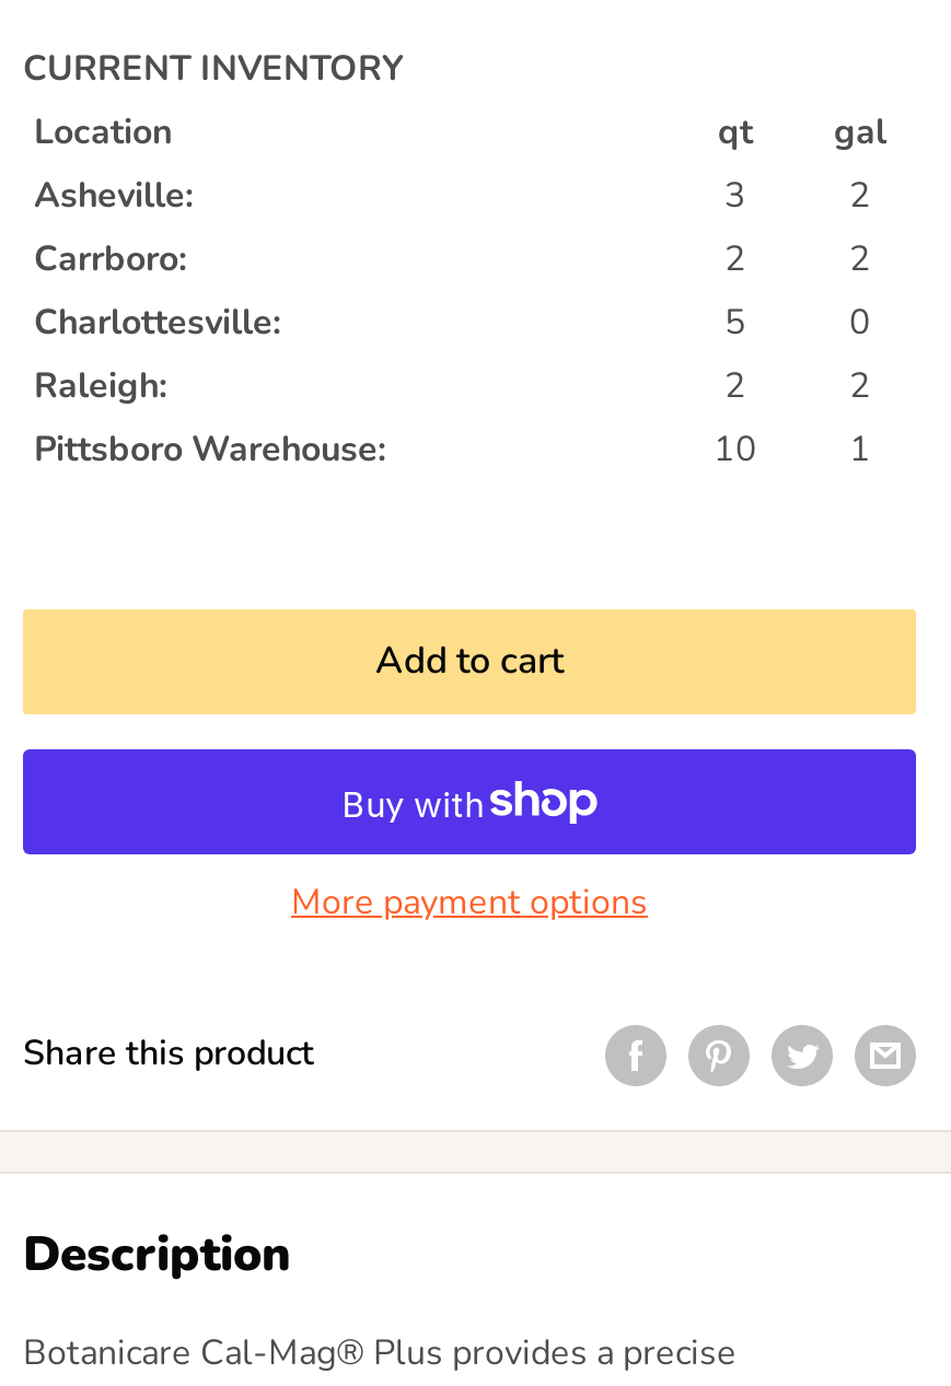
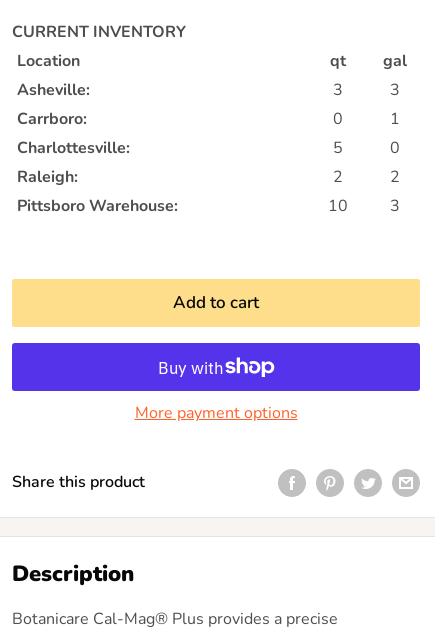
- 2
+ 3

- 2
+ 0

- 2
+ 1

- 10 1
+ 10 3
